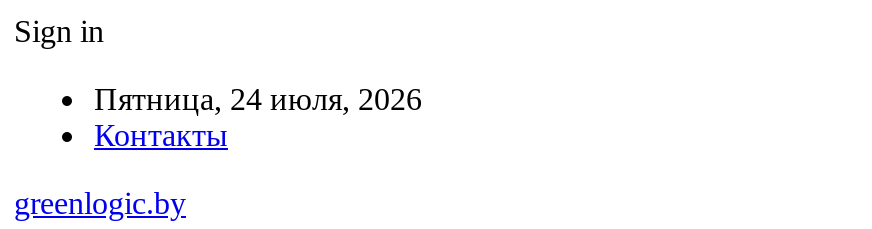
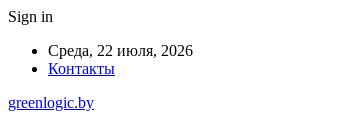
- Пятница, 24 июля, 2026
+ Среда, 22 июля, 2026
